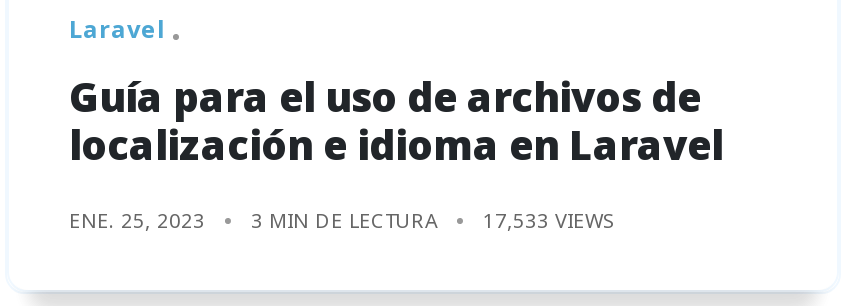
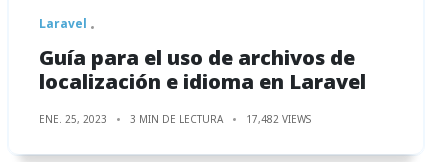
- ENE. 25, 2023 3 MIN DE LECTURA 17,533 VIEWS
+ ENE. 25, 2023 3 MIN DE LECTURA 17,482 VIEWS
